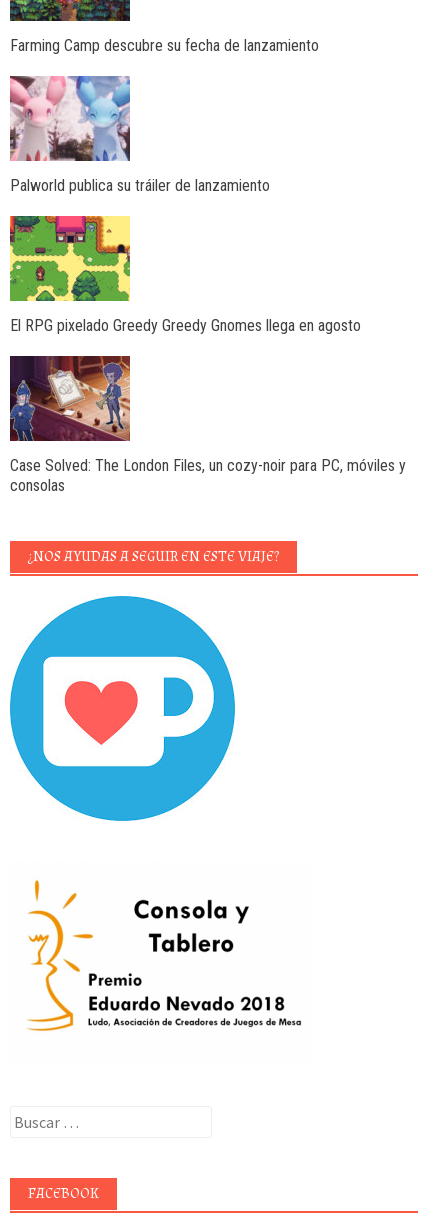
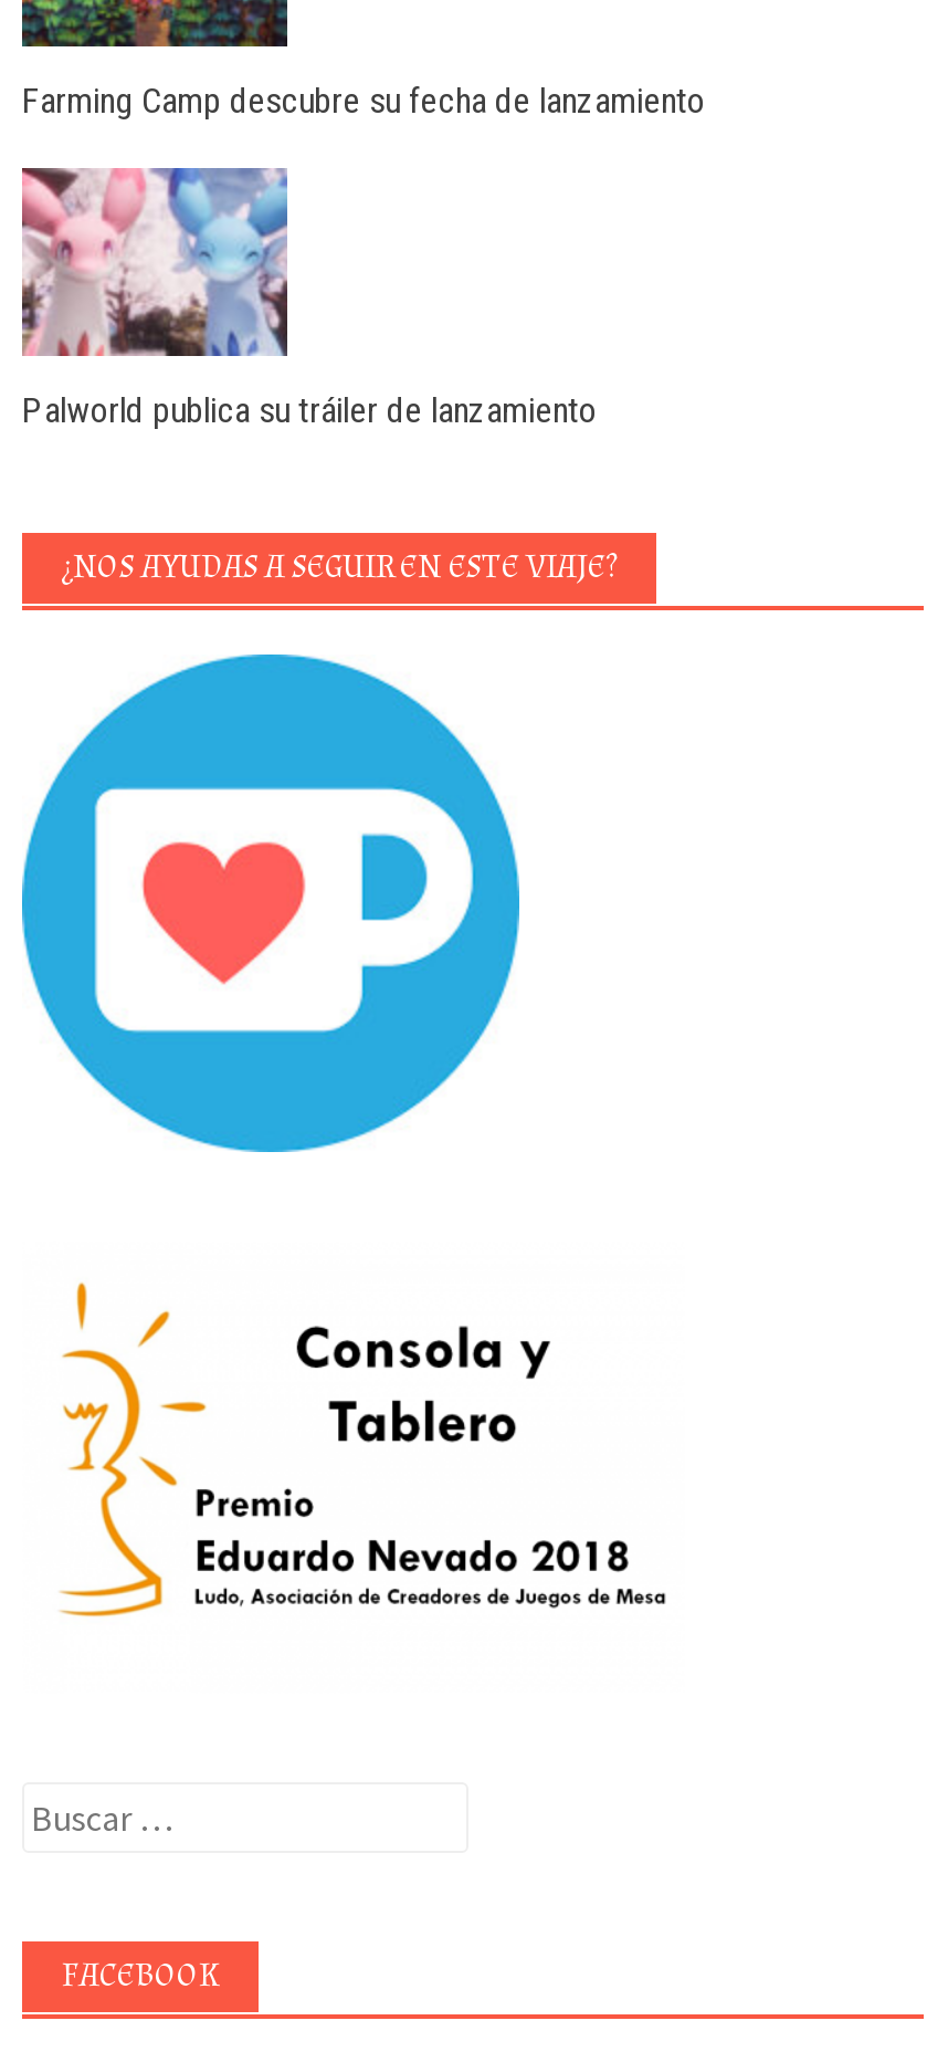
- [image]
- El RPG pixelado Greedy Greedy Gnomes llega en agosto

- [image]
- Case Solved: The London Files, un cozy-noir para PC, móviles y
- consolas
